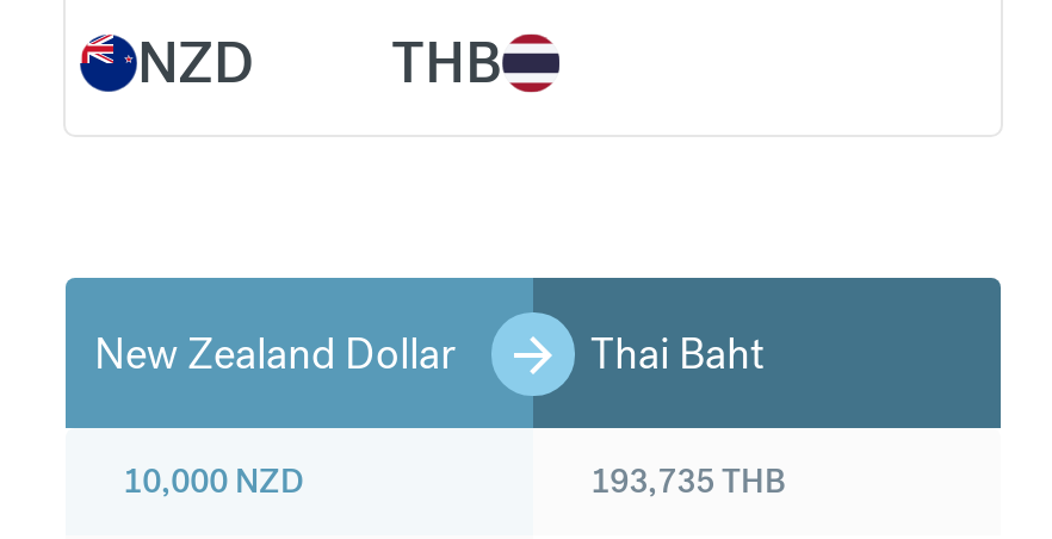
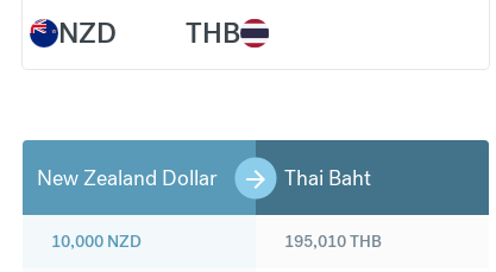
- 193,735 THB
+ 195,010 THB
